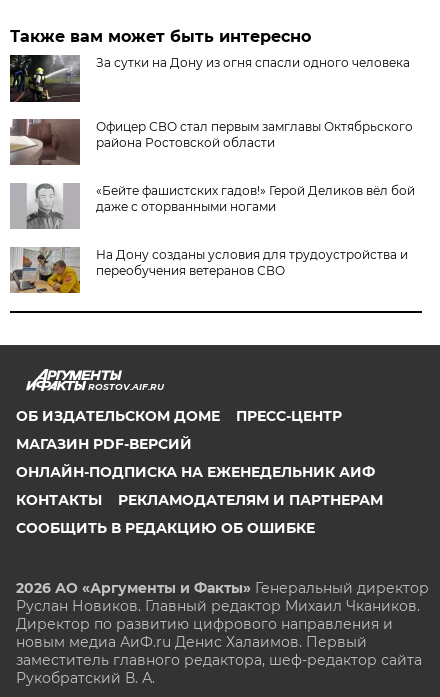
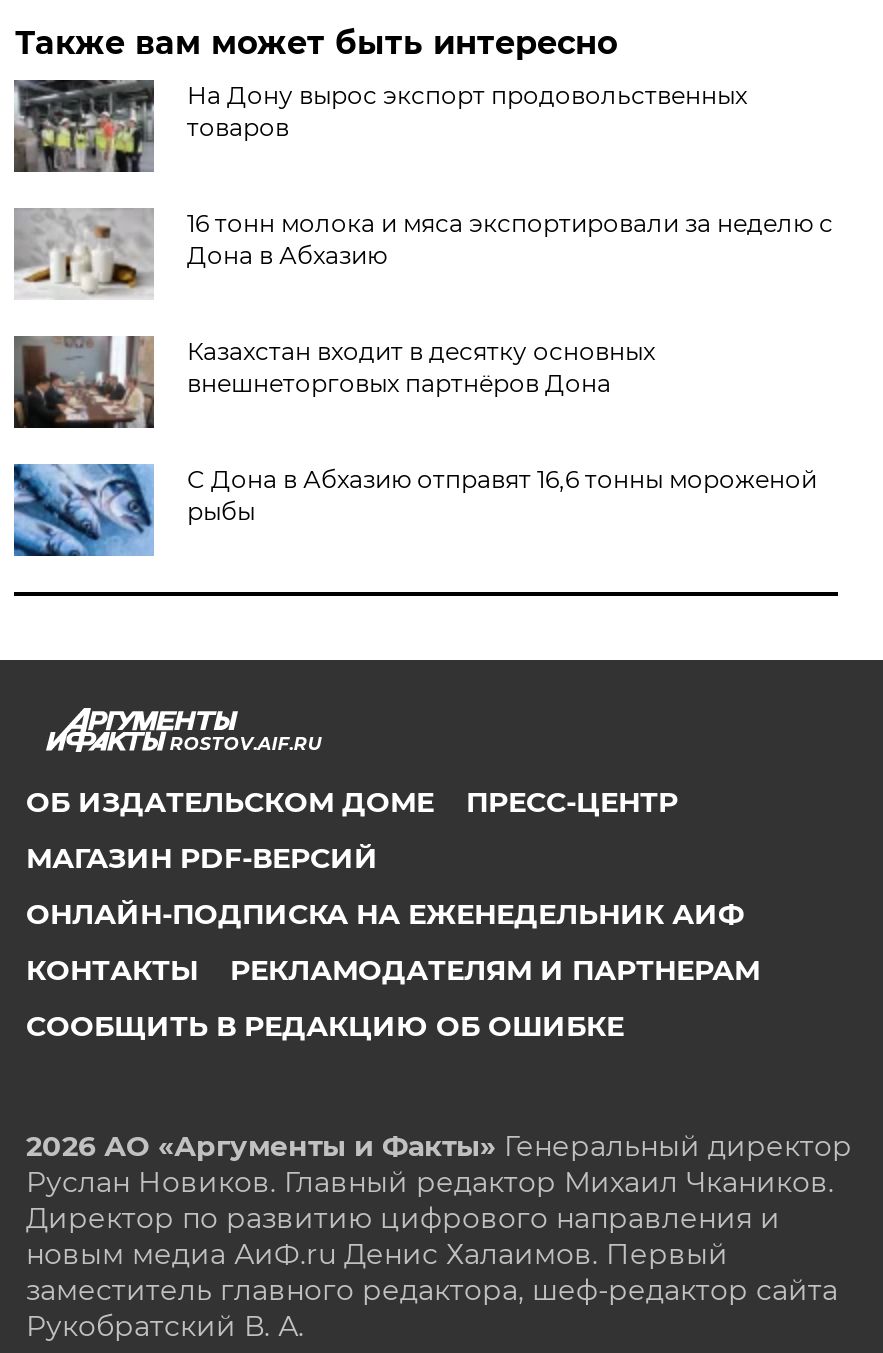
- [image]
- За сутки на Дону из огня спасли одного человека
+ [image]
+ На Дону вырос экспорт продовольственных
+ товаров

- [image]
- Офицер СВО стал первым замглавы Октябрьского
- района Ростовской области
+ [image]
+ 16 тонн молока и мяса экспортировали за неделю с
+ Дона в Абхазию

- [image]
- «Бейте фашистских гадов!» Герой Деликов вёл бой
- даже с оторванными ногами
+ [image]
+ Казахстан входит в десятку основных
+ внешнеторговых партнёров Дона

- [image]
- На Дону созданы условия для трудоустройства и
- переобучения ветеранов СВО
+ [image]
+ С Дона в Абхазию отправят 16,6 тонны мороженой
+ рыбы
